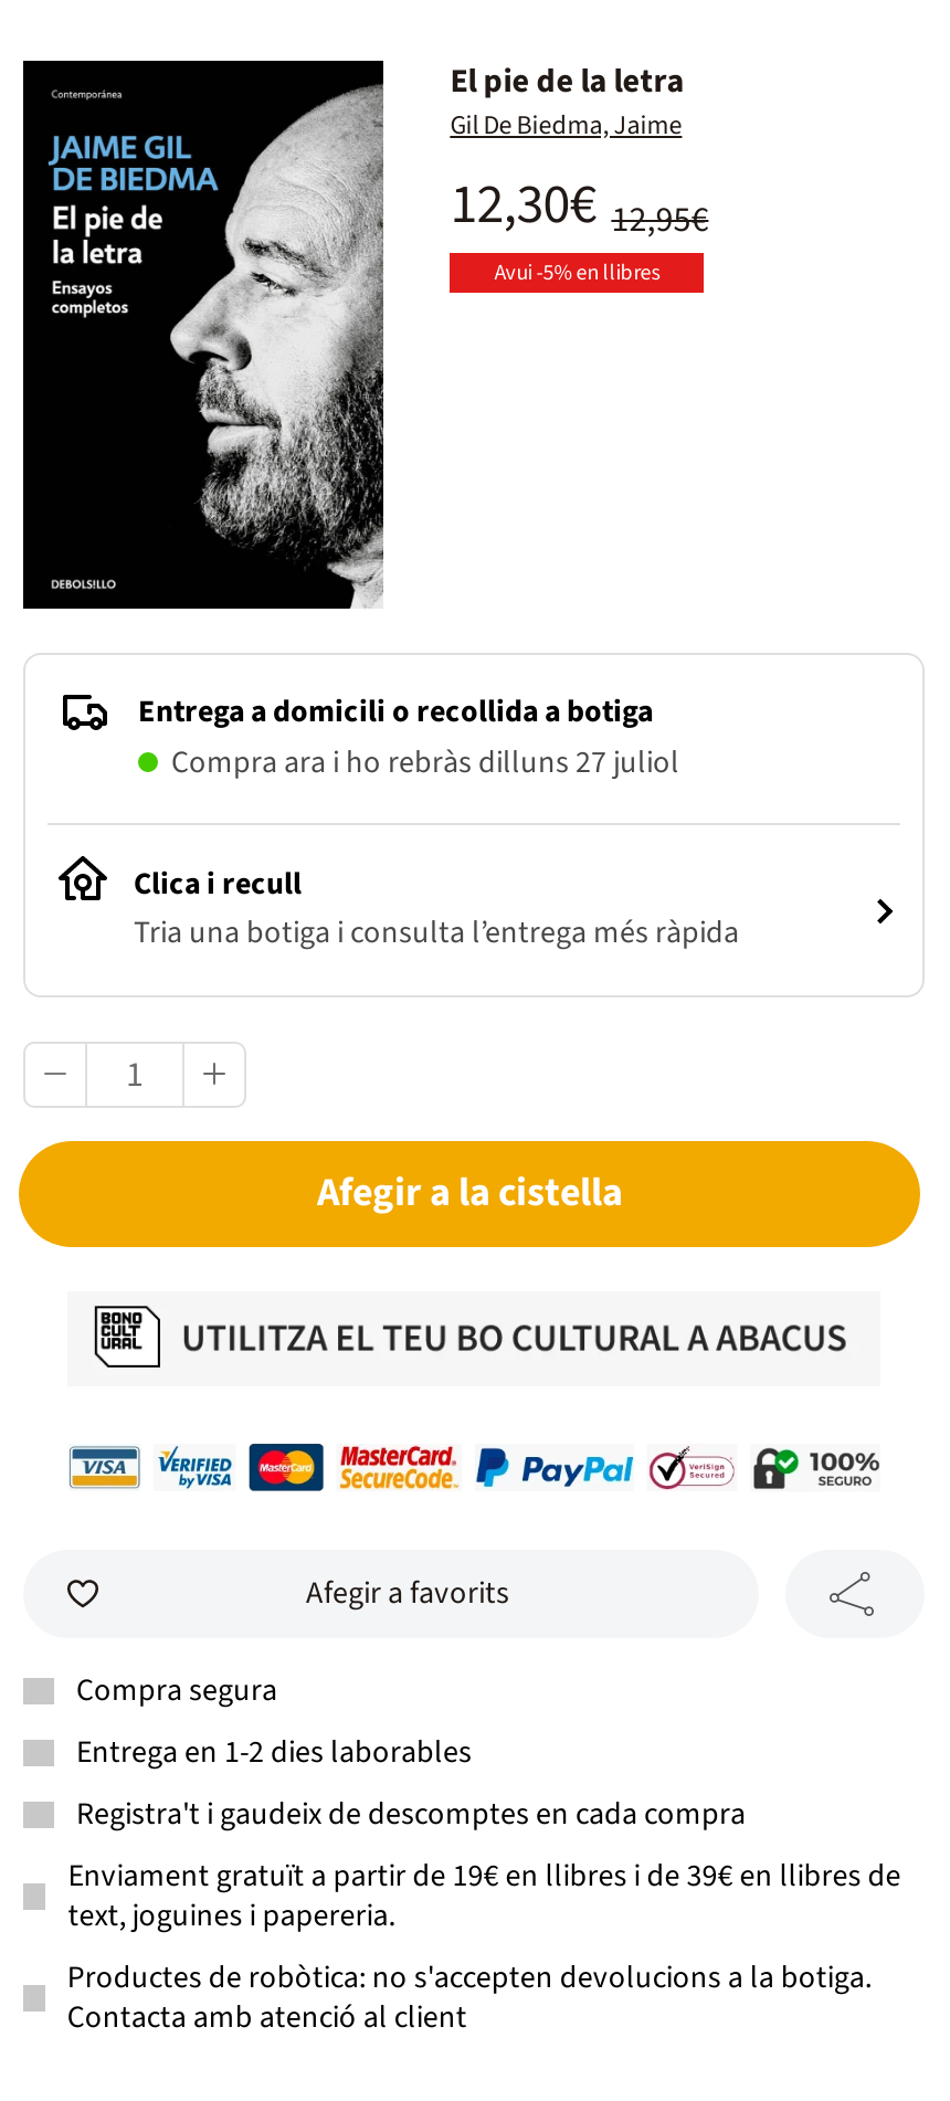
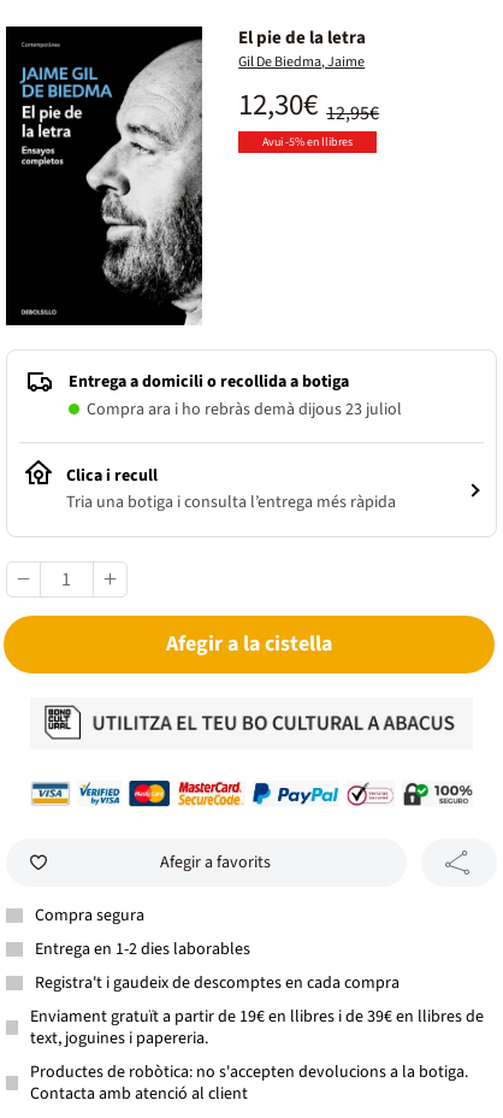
- Compra ara i ho rebràs dilluns 27 juliol
+ Compra ara i ho rebràs demà dijous 23 juliol
